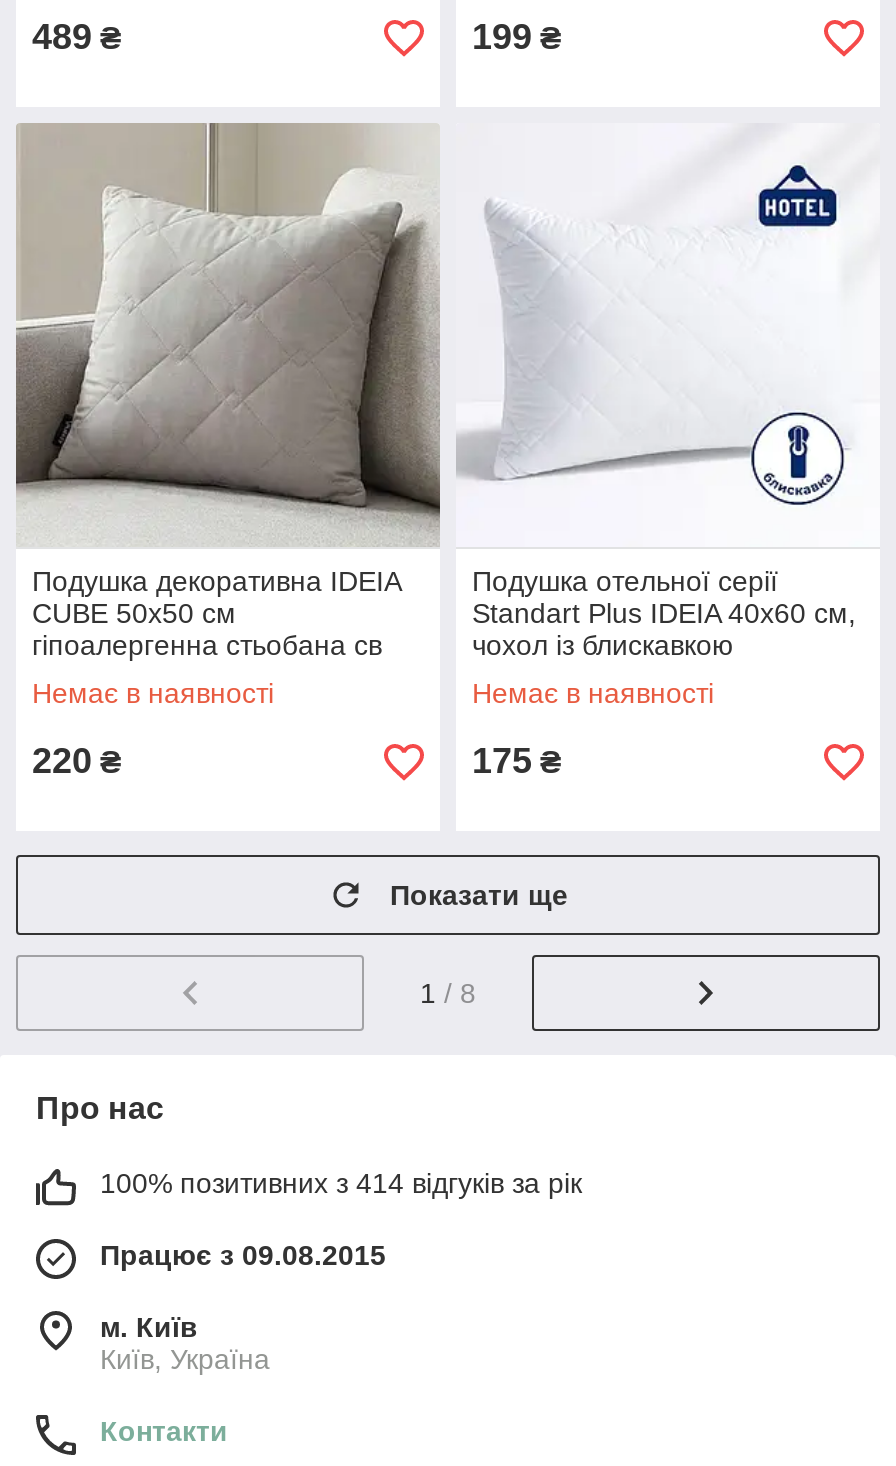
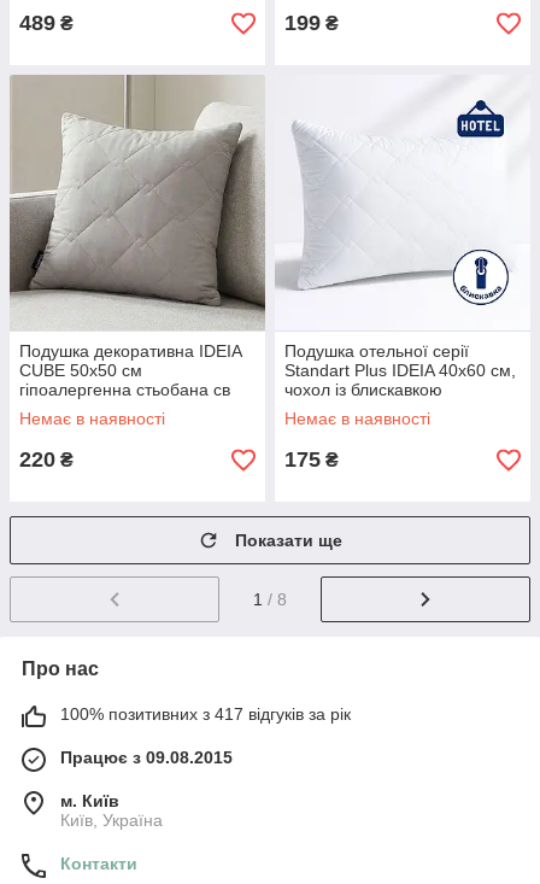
- 100% позитивних з 414 відгуків за рік
+ 100% позитивних з 417 відгуків за рік
